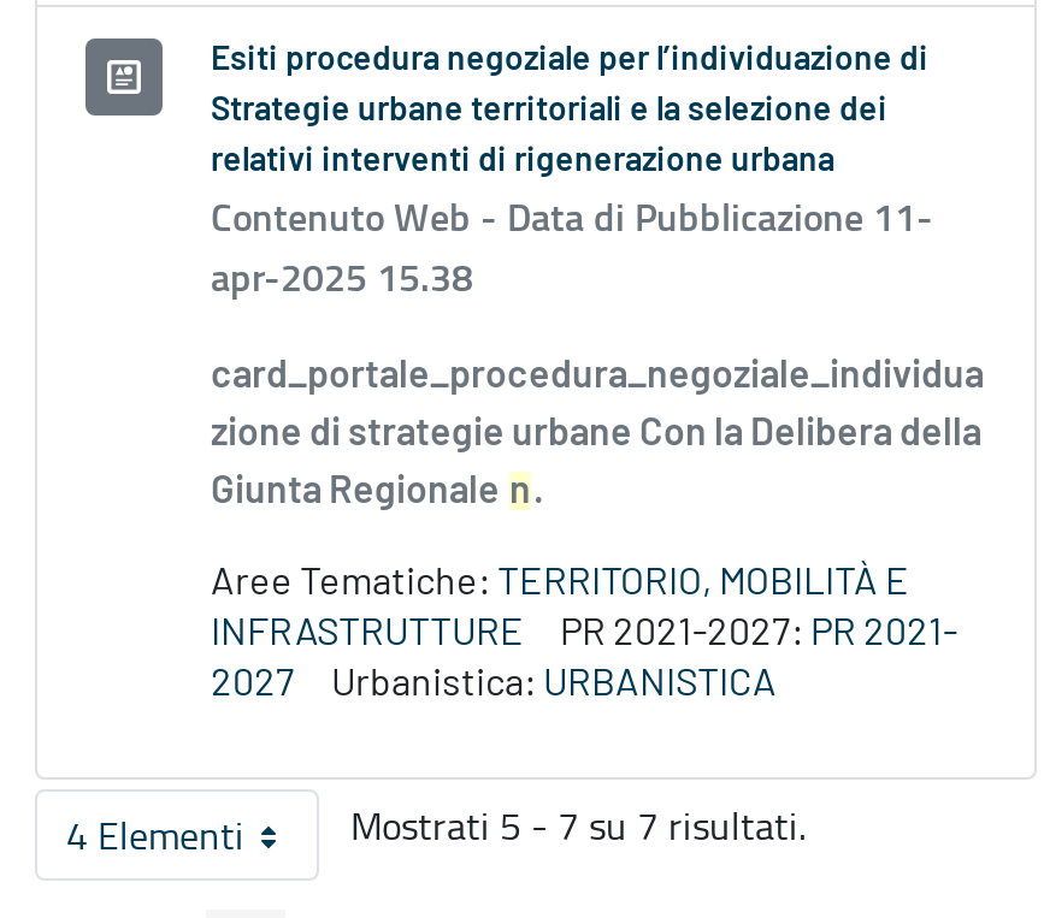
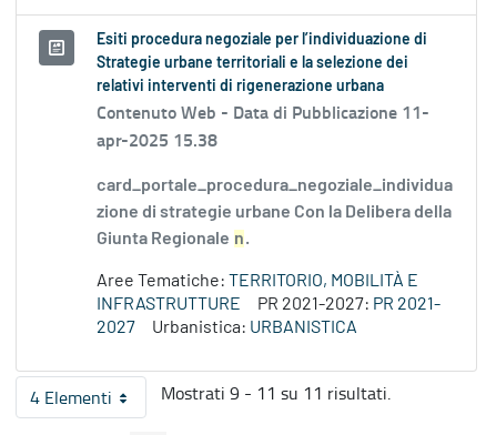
- Mostrati 5 - 7 su 7 risultati.
+ Mostrati 9 - 11 su 11 risultati.
